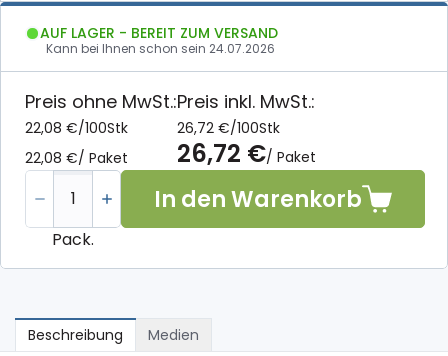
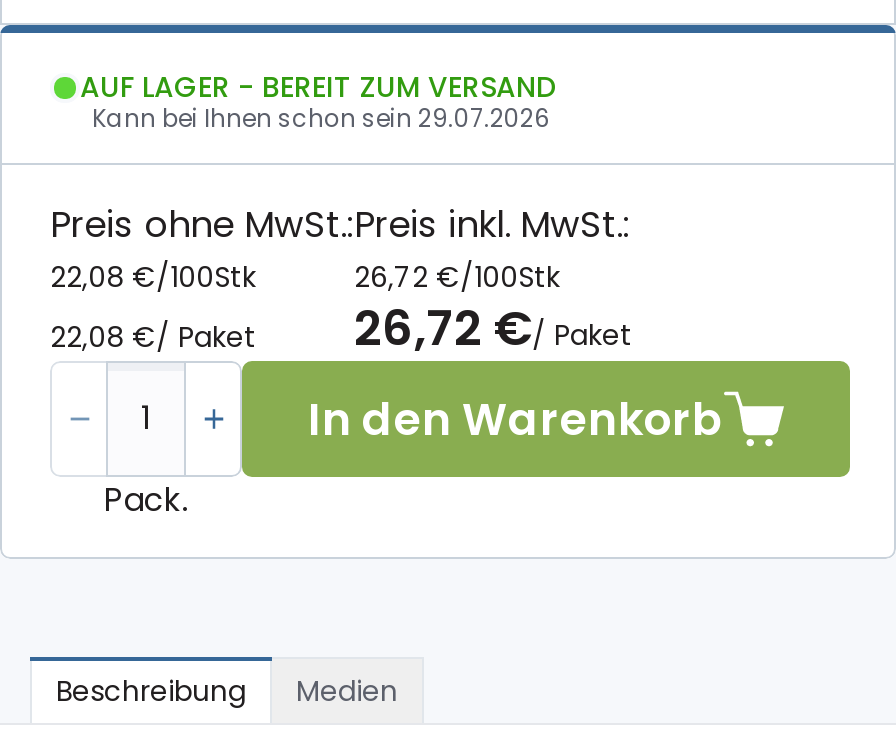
- Kann bei Ihnen schon sein 24.07.2026
+ Kann bei Ihnen schon sein 29.07.2026
